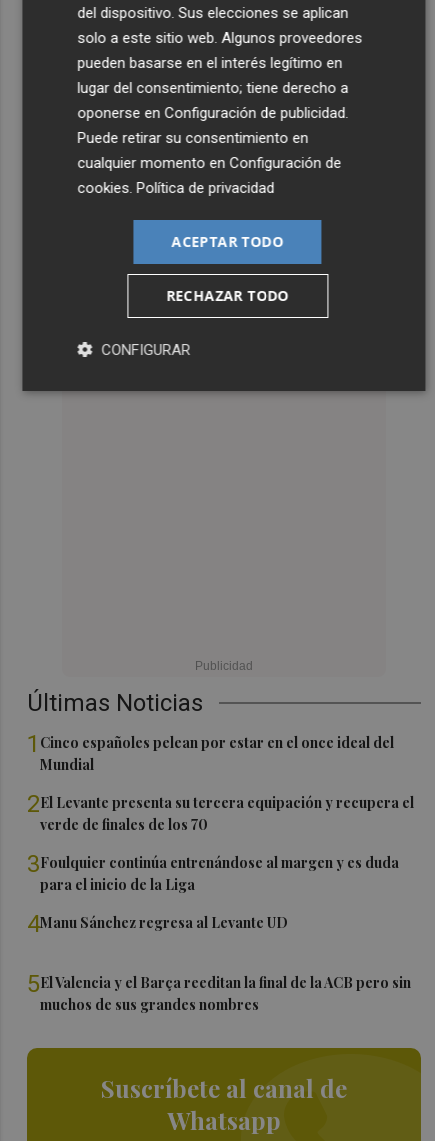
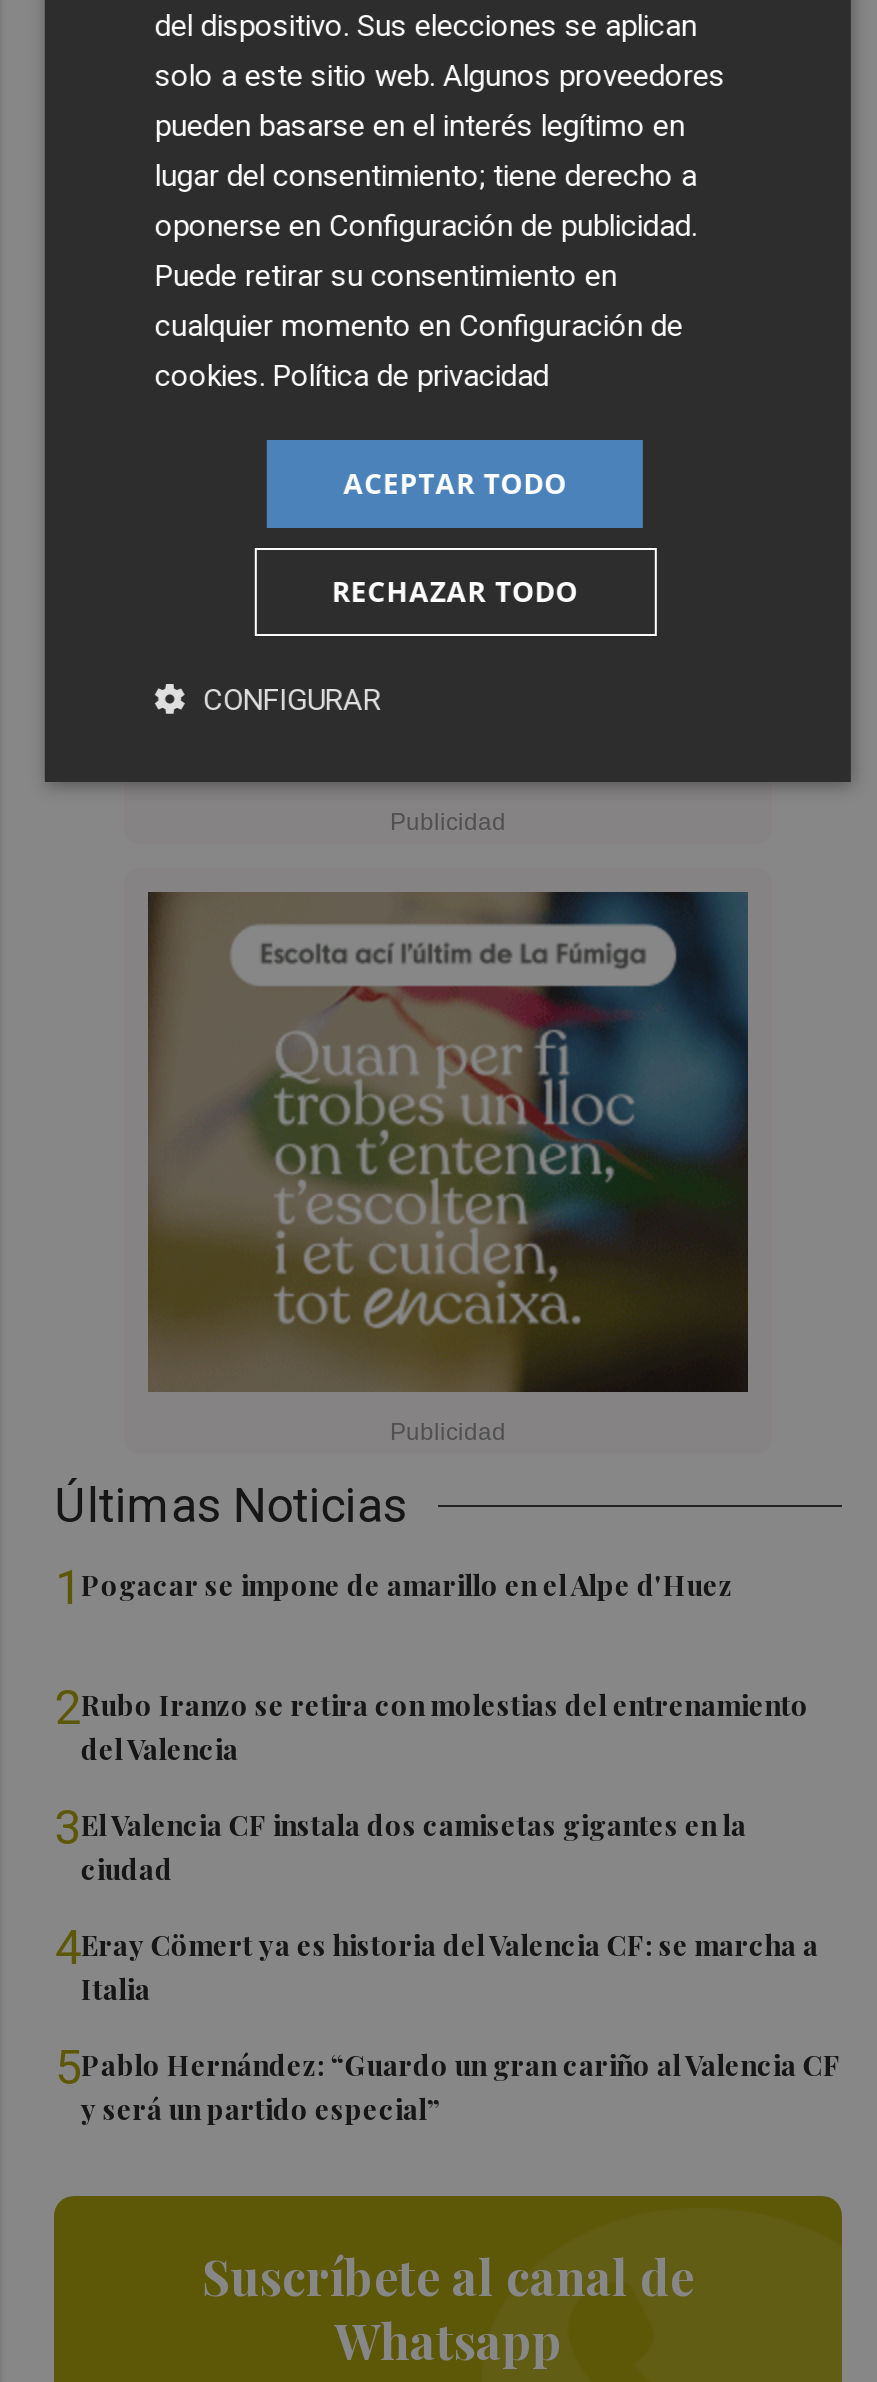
+ [image]

- 1 Cinco españoles pelean por estar en el once ideal del
- Mundial
+ 1 Pogacar se impone de amarillo en el Alpe d'Huez

- 2El Levante presenta su tercera equipación y recupera el
- verde de finales de los 70
+ 2Rubo Iranzo se retira con molestias del entrenamiento
+ del Valencia

- 3Foulquier continúa entrenándose al margen y es duda
- para el inicio de la Liga
+ 3El Valencia CF instala dos camisetas gigantes en la
+ ciudad

- 4Manu Sánchez regresa al Levante UD
+ 4Eray Cömert ya es historia del Valencia CF: se marcha a
+ Italia

- 5El Valencia y el Barça reeditan la final de la ACB pero sin
- muchos de sus grandes nombres
+ 5Pablo Hernández: “Guardo un gran cariño al Valencia CF
+ y será un partido especial”
